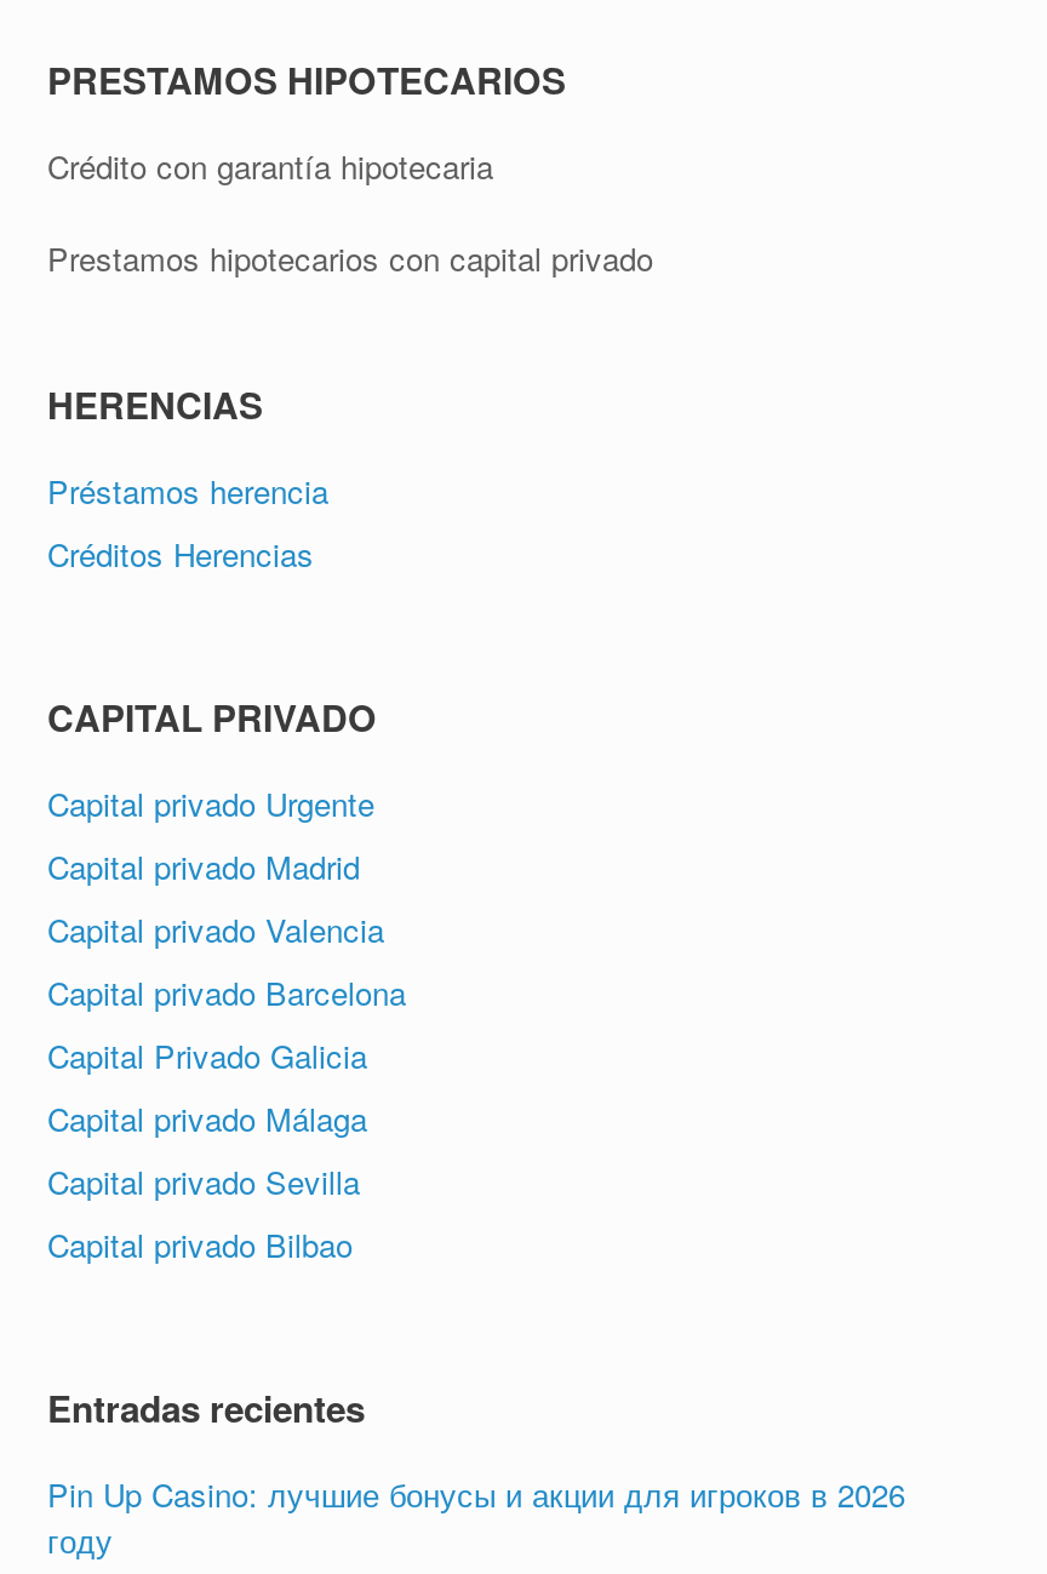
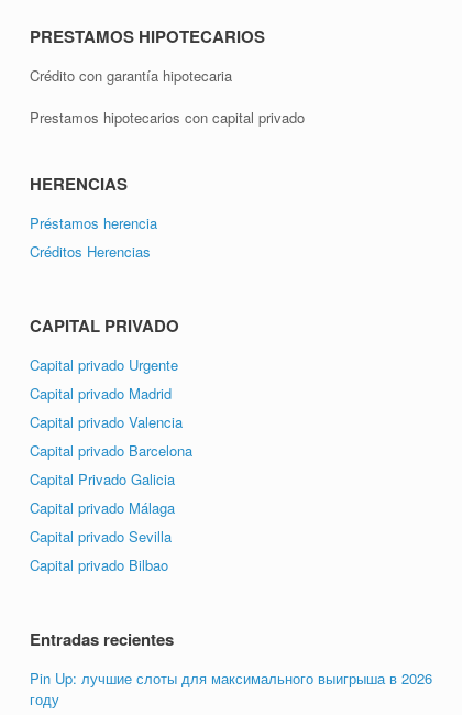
- Pin Up Casino: лучшие бонусы и акции для игроков в 2026
+ Pin Up: лучшие слоты для максимального выигрыша в 2026
